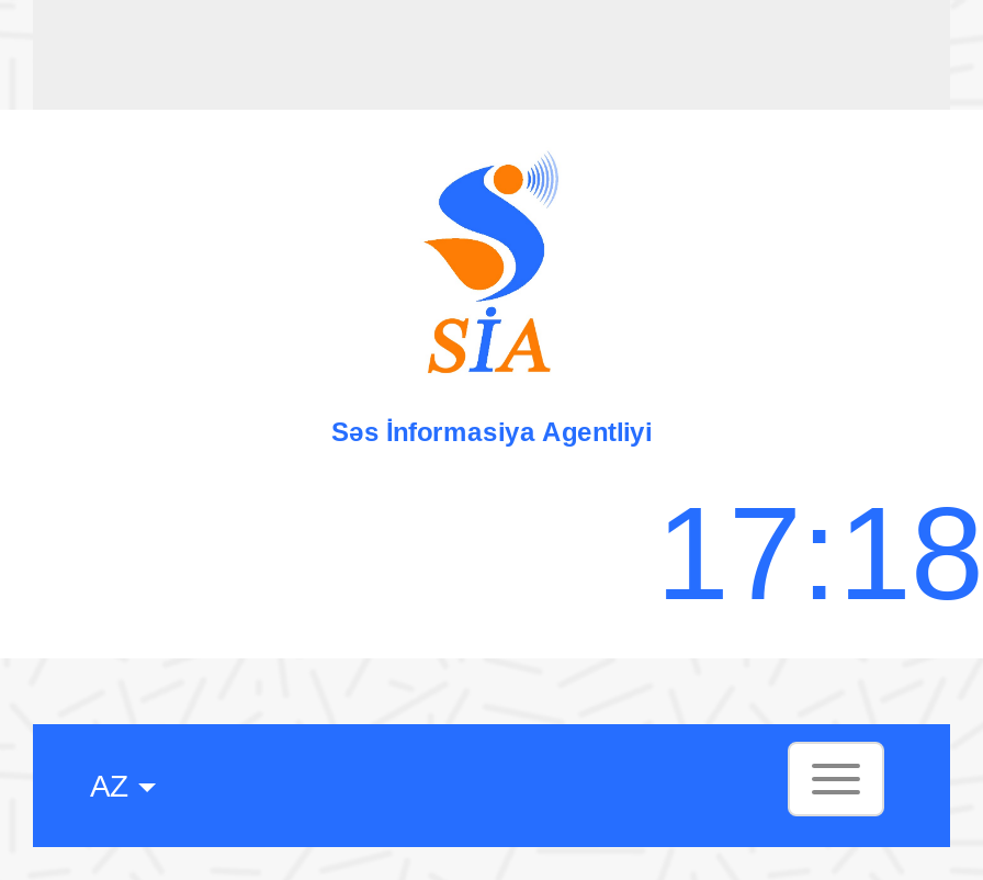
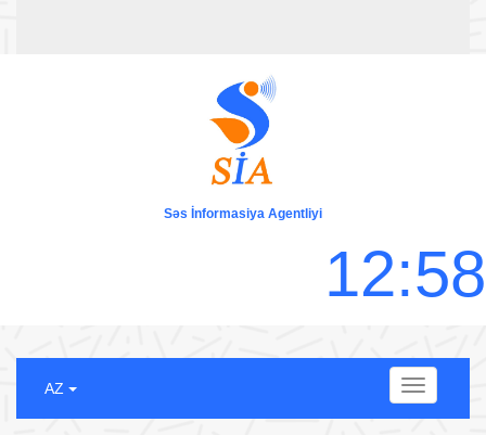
- 17:18
+ 12:58
